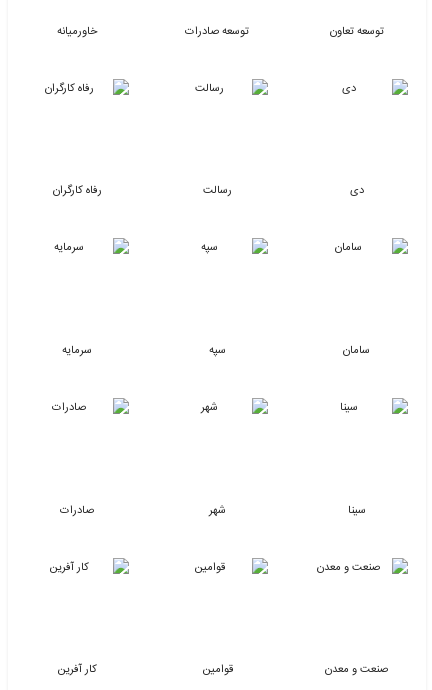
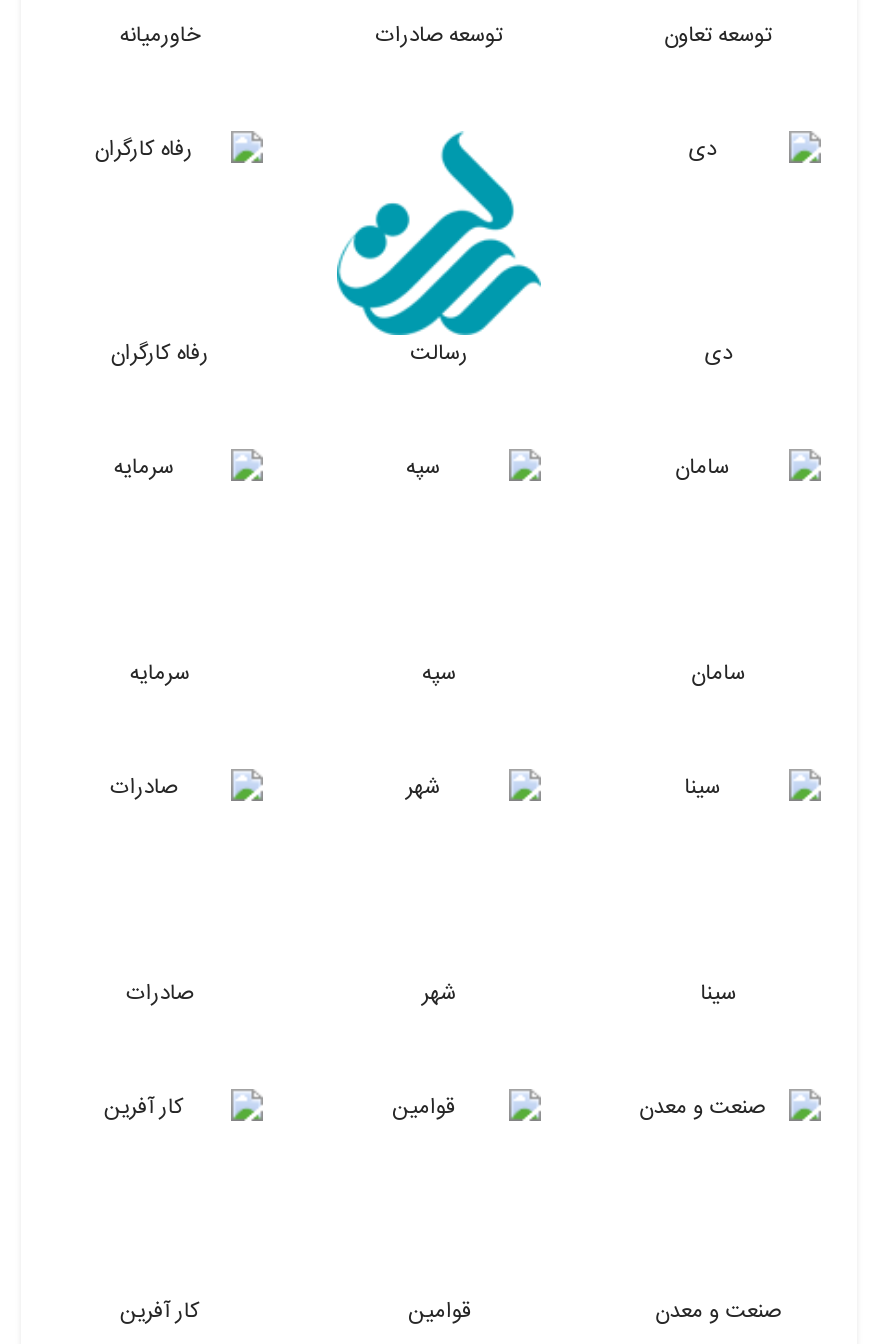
+ [image]
